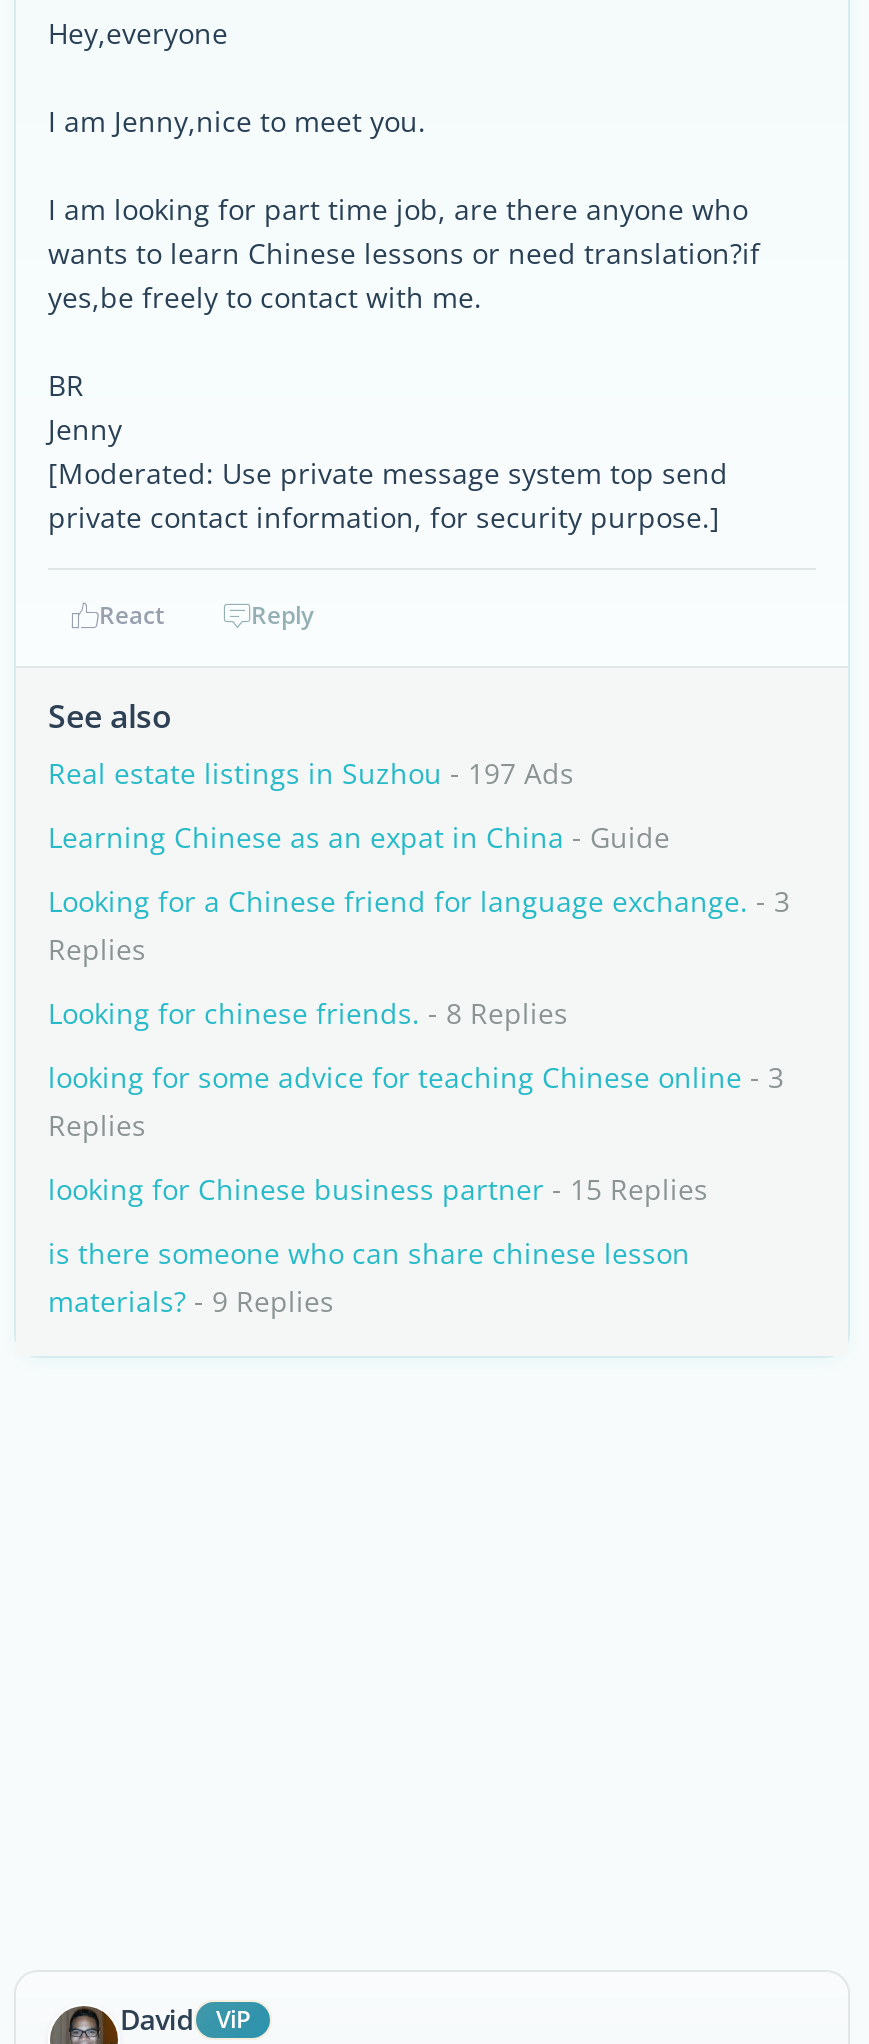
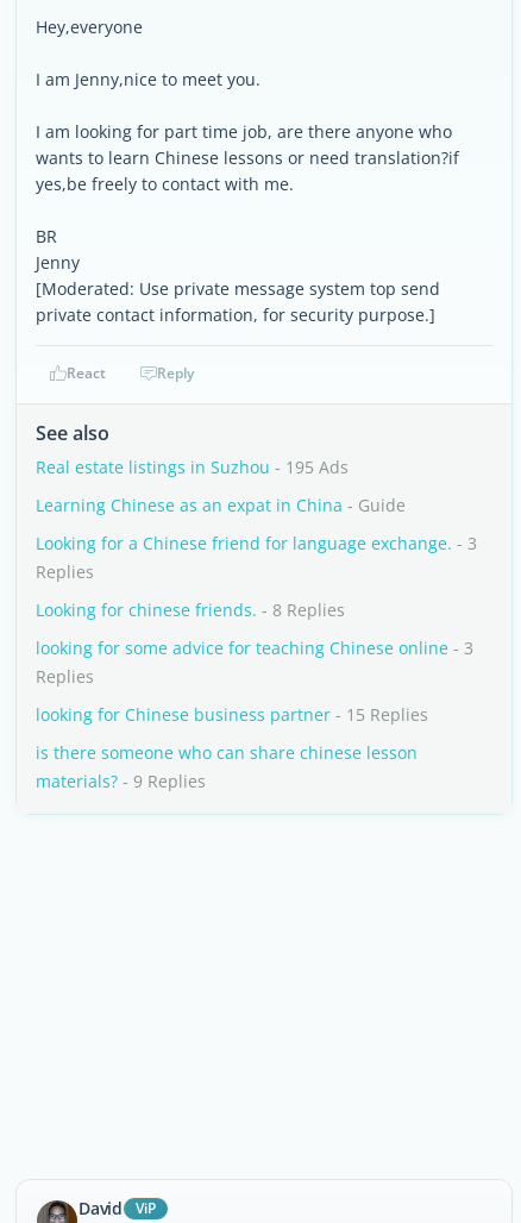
- Real estate listings in Suzhou - 197 Ads
+ Real estate listings in Suzhou - 195 Ads
